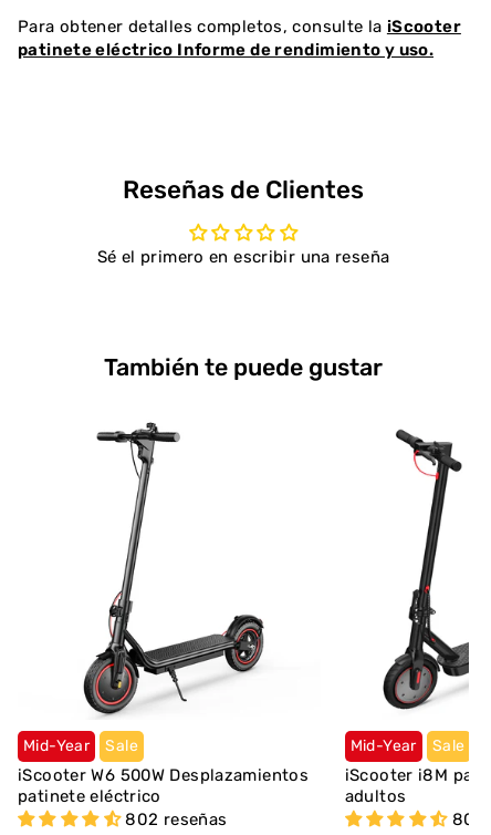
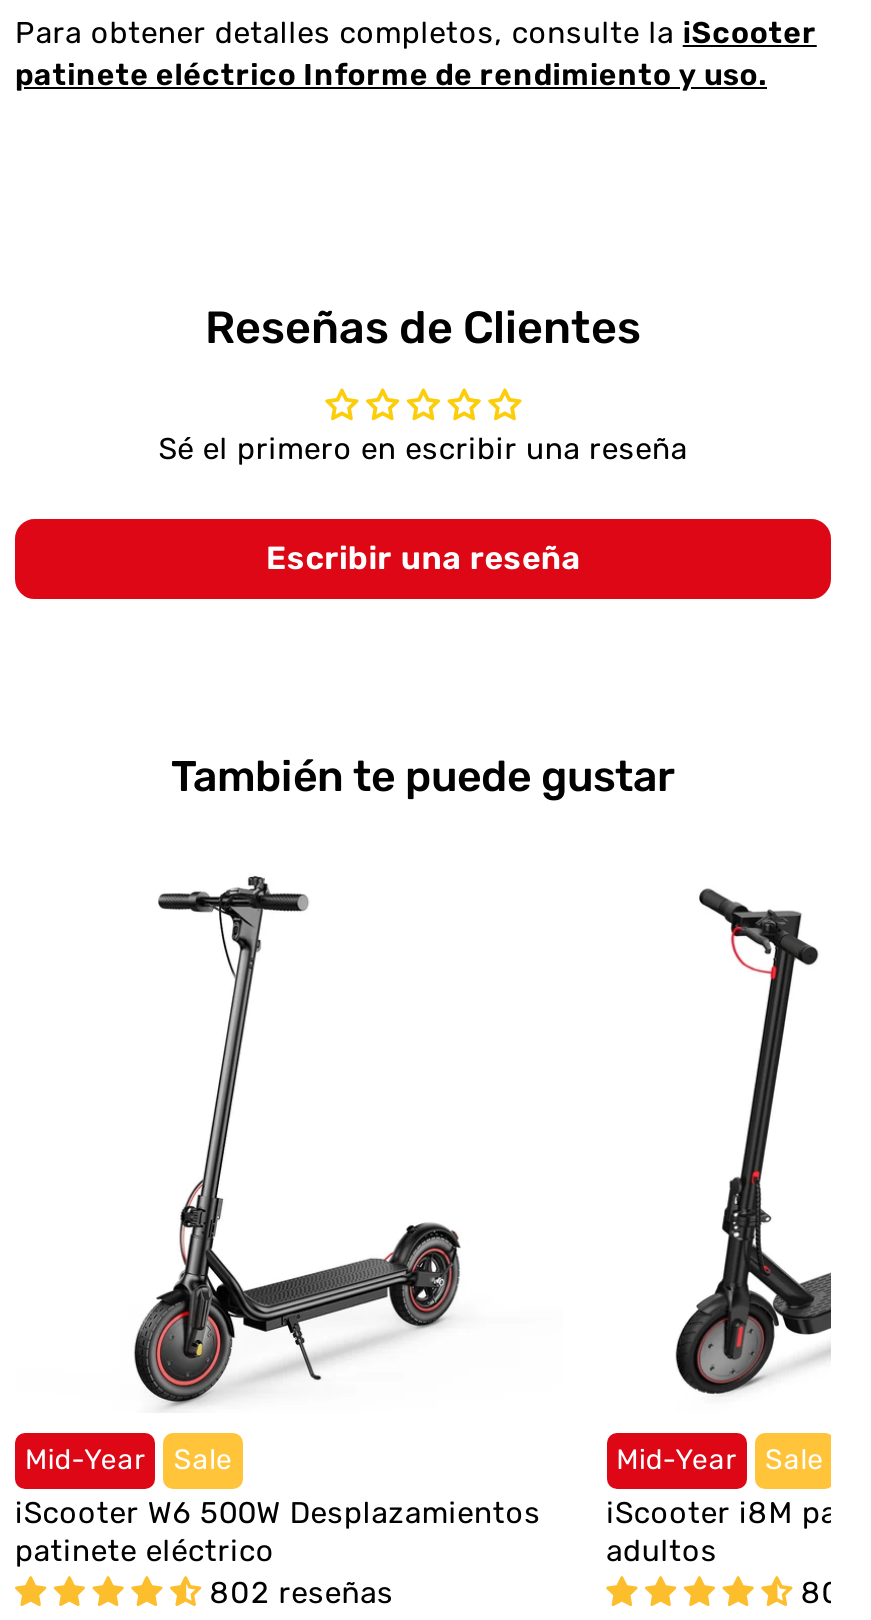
+ Escribir una reseña
